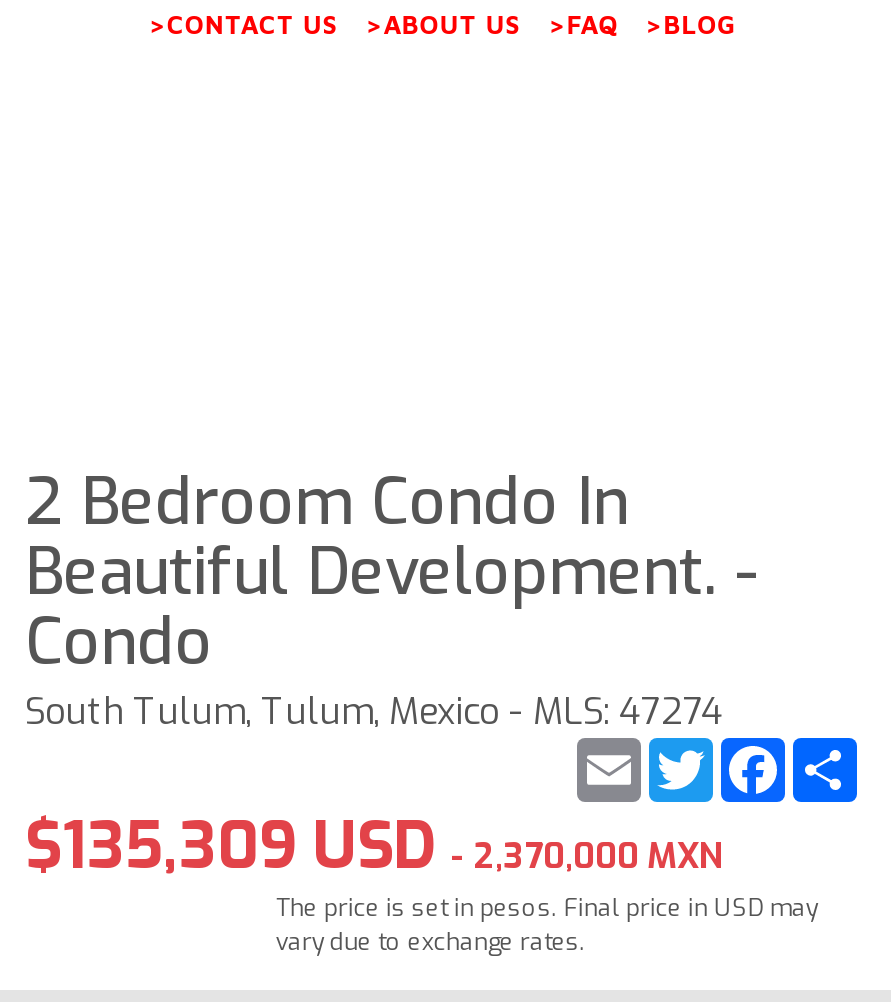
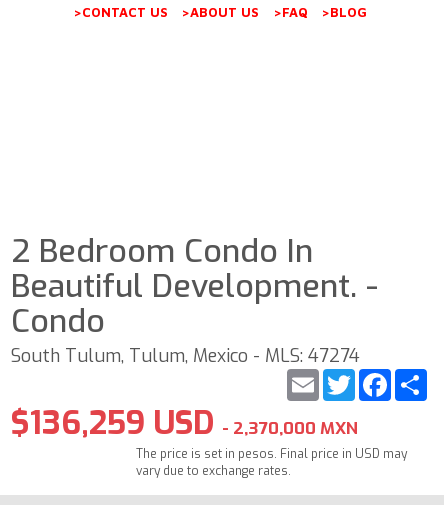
- $135,309 USD - 2,370,000 MXN
+ $136,259 USD - 2,370,000 MXN
